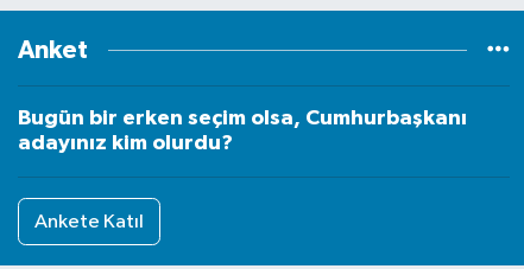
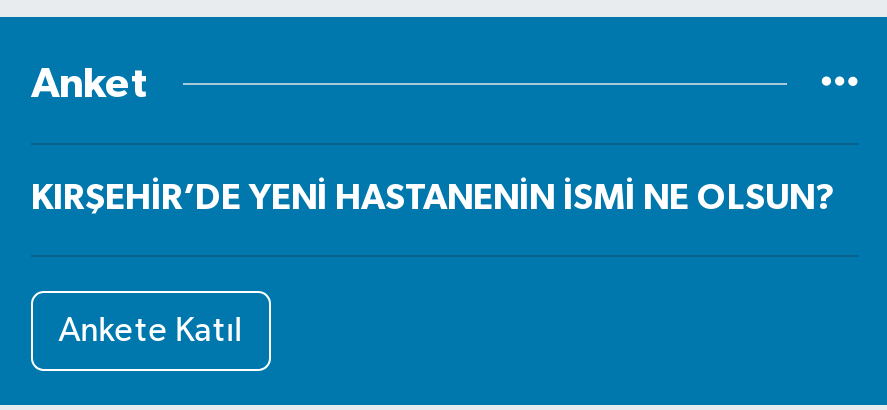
- Bugün bir erken seçim olsa, Cumhurbaşkanı
- adayınız kim olurdu?
+ KIRŞEHİR’DE YENİ HASTANENİN İSMİ NE OLSUN?
